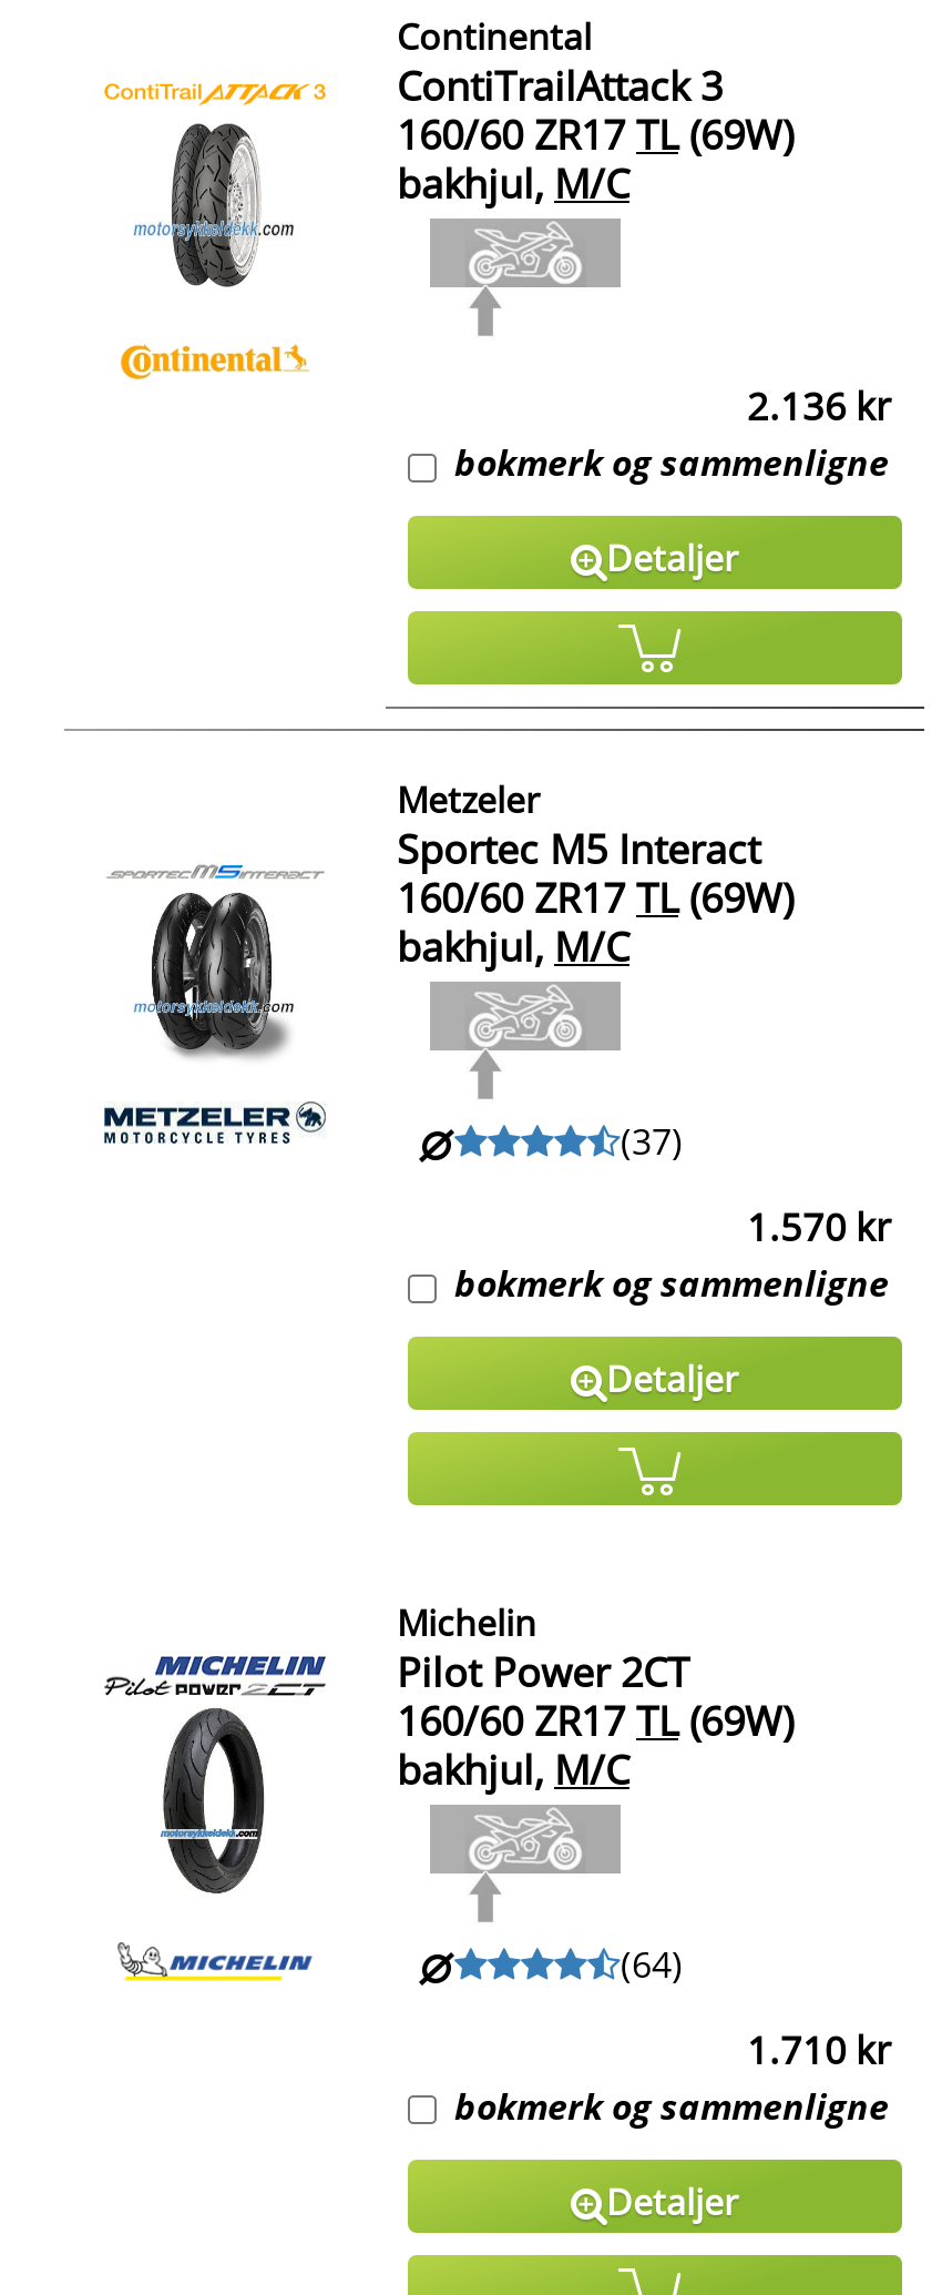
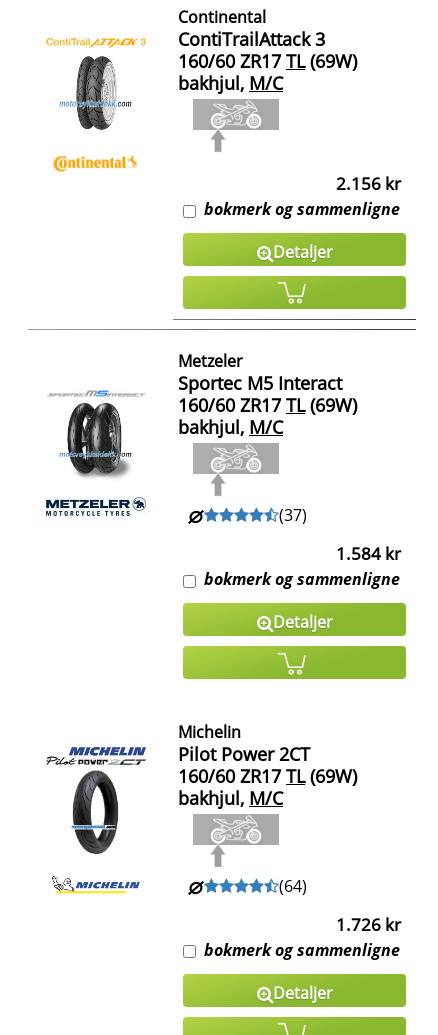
- 2.136 kr
+ 2.156 kr

- 1.570 kr
+ 1.584 kr

- 1.710 kr
+ 1.726 kr
